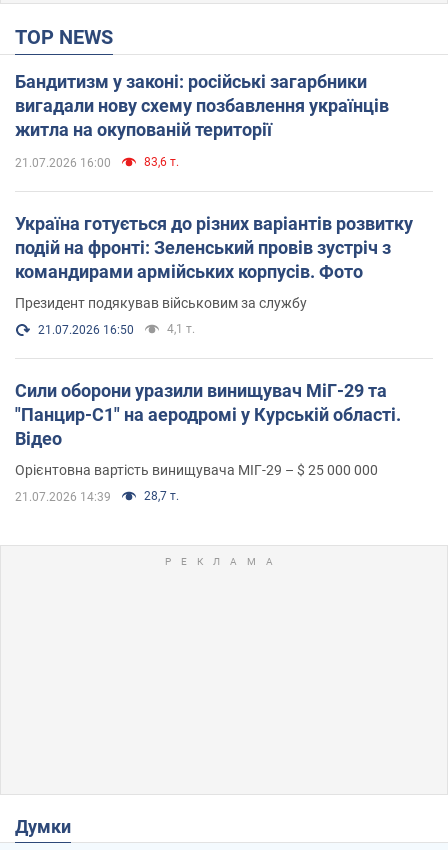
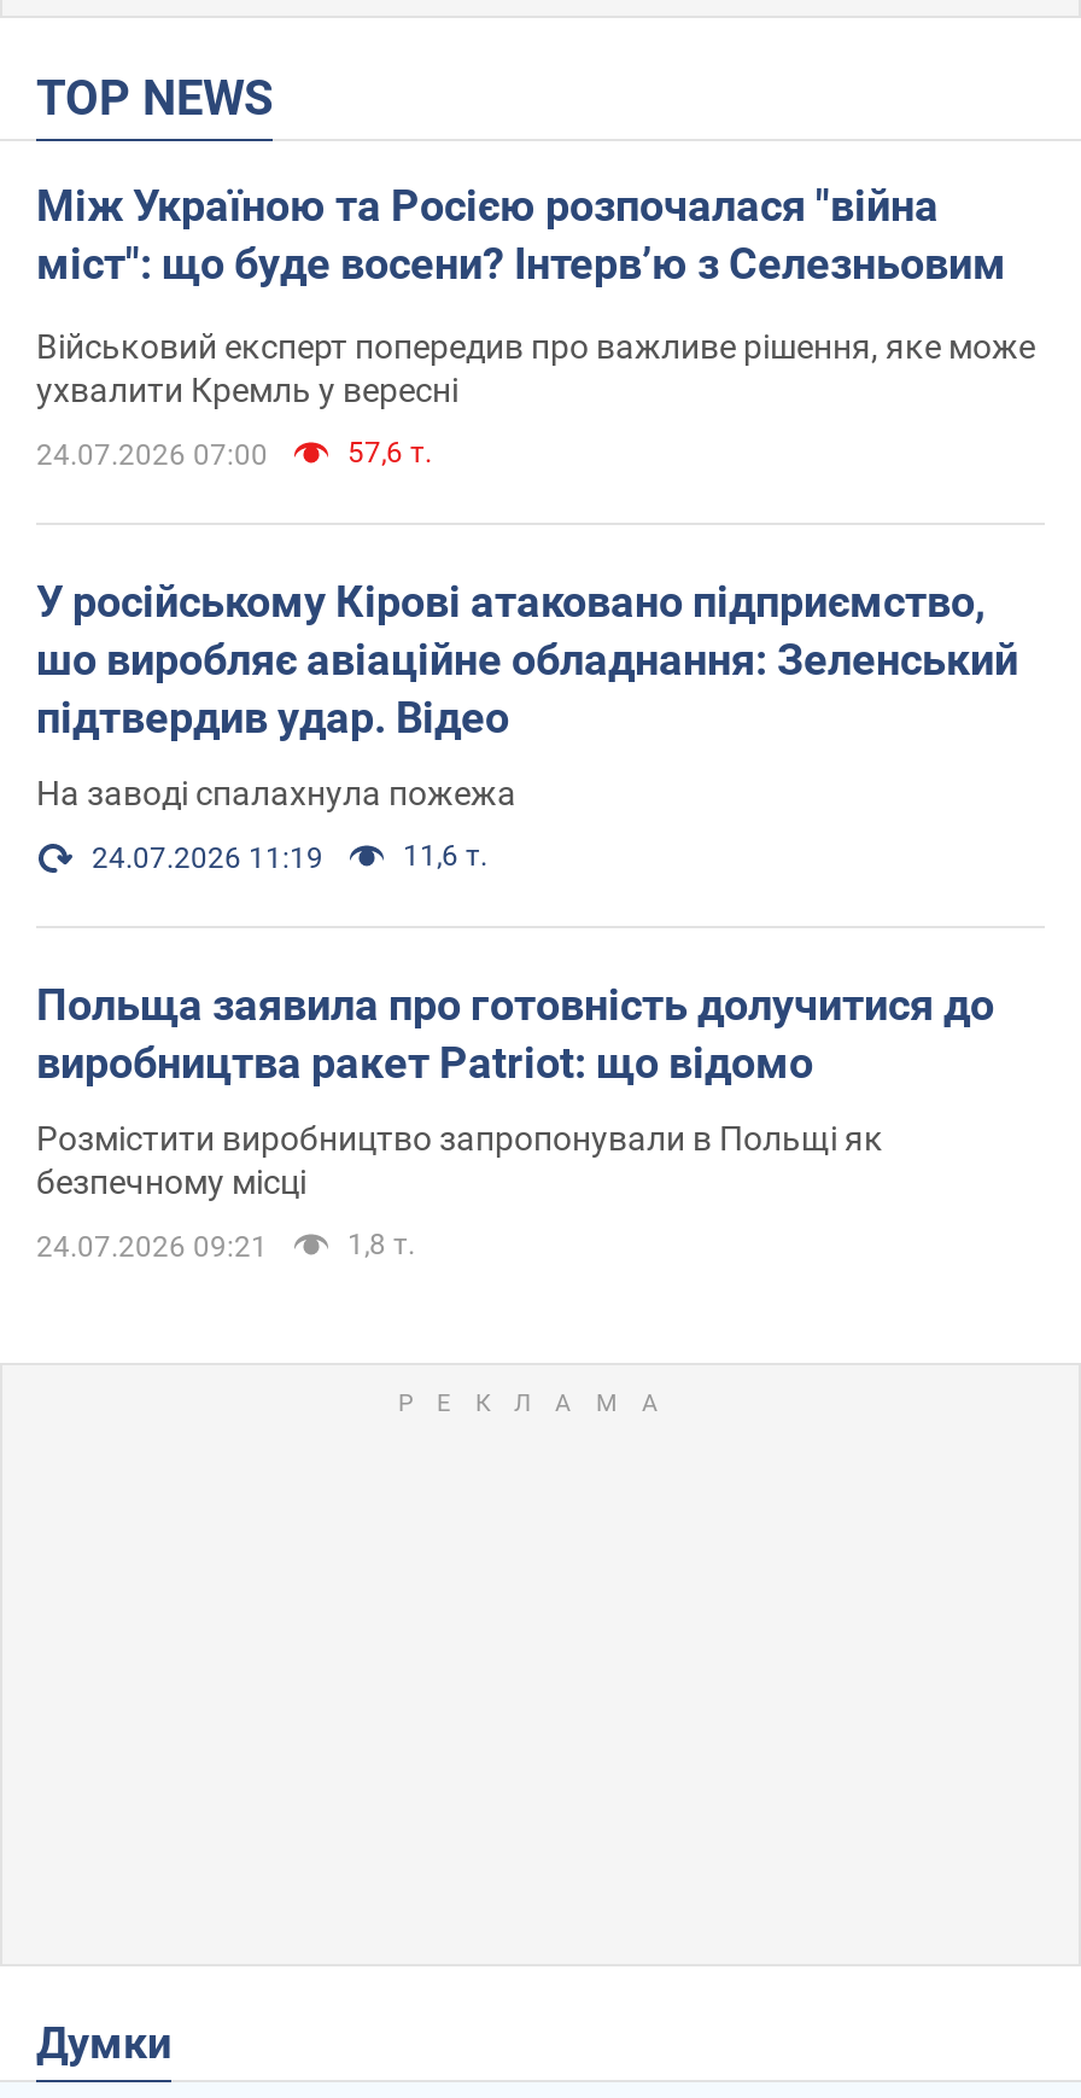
- Бандитизм у законі: російські загарбники
- вигадали нову схему позбавлення українців
- житла на окупованій території
- 21.07.2026 16:00
- 83,6 т.
- Україна готується до різних варіантів розвитку
- подій на фронті: Зеленський провів зустріч з
- командирами армійських корпусів. Фото
- Президент подякував військовим за службу
- 21.07.2026 16:50
- 4,1 т.
- Сили оборони уразили винищувач МіГ-29 та
- "Панцир-С1" на аеродромі у Курській області.
- Відео
- Орієнтовна вартість винищувача МІГ-29 – $ 25 000 000
- 21.07.2026 14:39
- 28,7 т.
+ Між Україною та Росією розпочалася "війна
+ міст": що буде восени? Інтерв’ю з Селезньовим
+ Військовий експерт попередив про важливе рішення, яке може
+ ухвалити Кремль у вересні
+ 24.07.2026 07:00
+ 57,6 т.
+ У російському Кірові атаковано підприємство,
+ шо виробляє авіаційне обладнання: Зеленський
+ підтвердив удар. Відео
+ На заводі спалахнула пожежа
+ 24.07.2026 11:19
+ 11,6 т.
+ Польща заявила про готовність долучитися до
+ виробництва ракет Patriot: що відомо
+ Розмістити виробництво запропонували в Польщі як
+ безпечному місці
+ 24.07.2026 09:21
+ 1,8 т.
